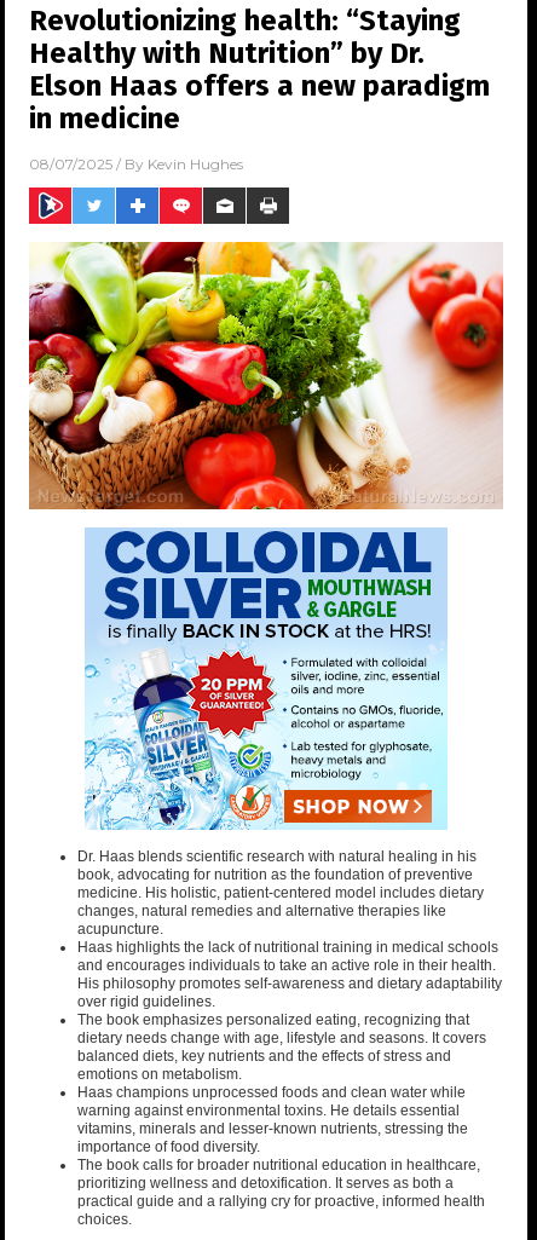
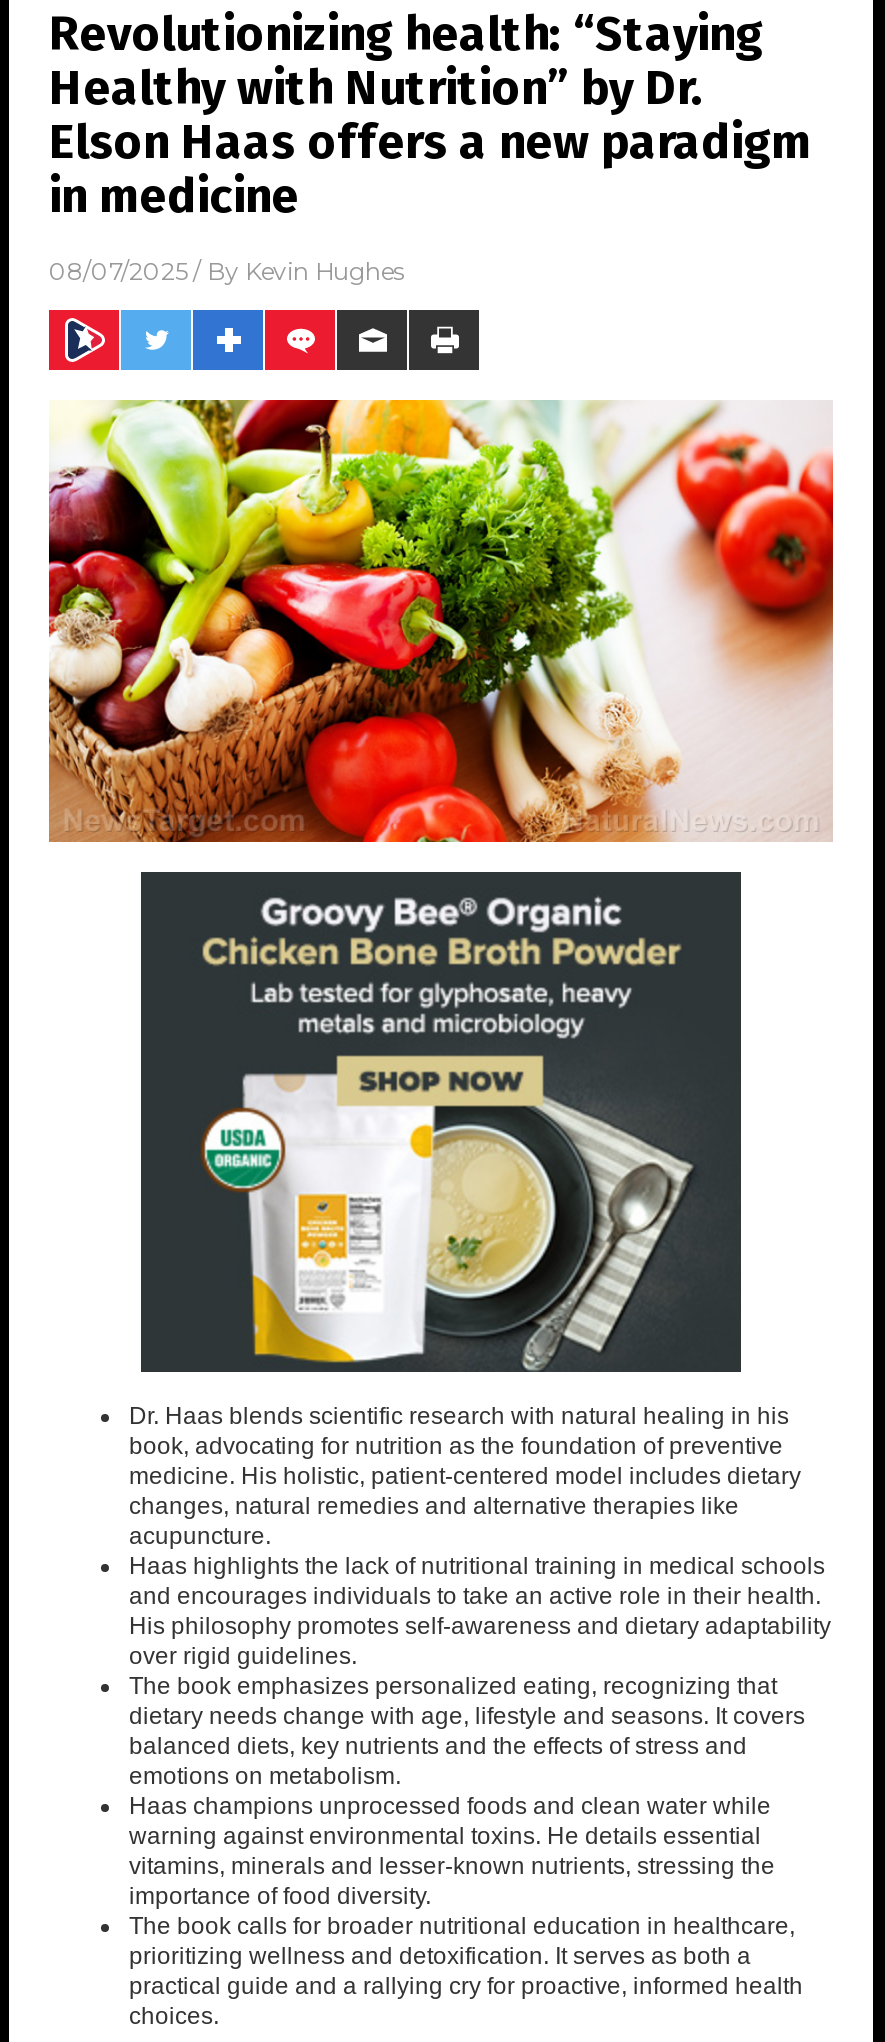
- [image]
+ [image]
